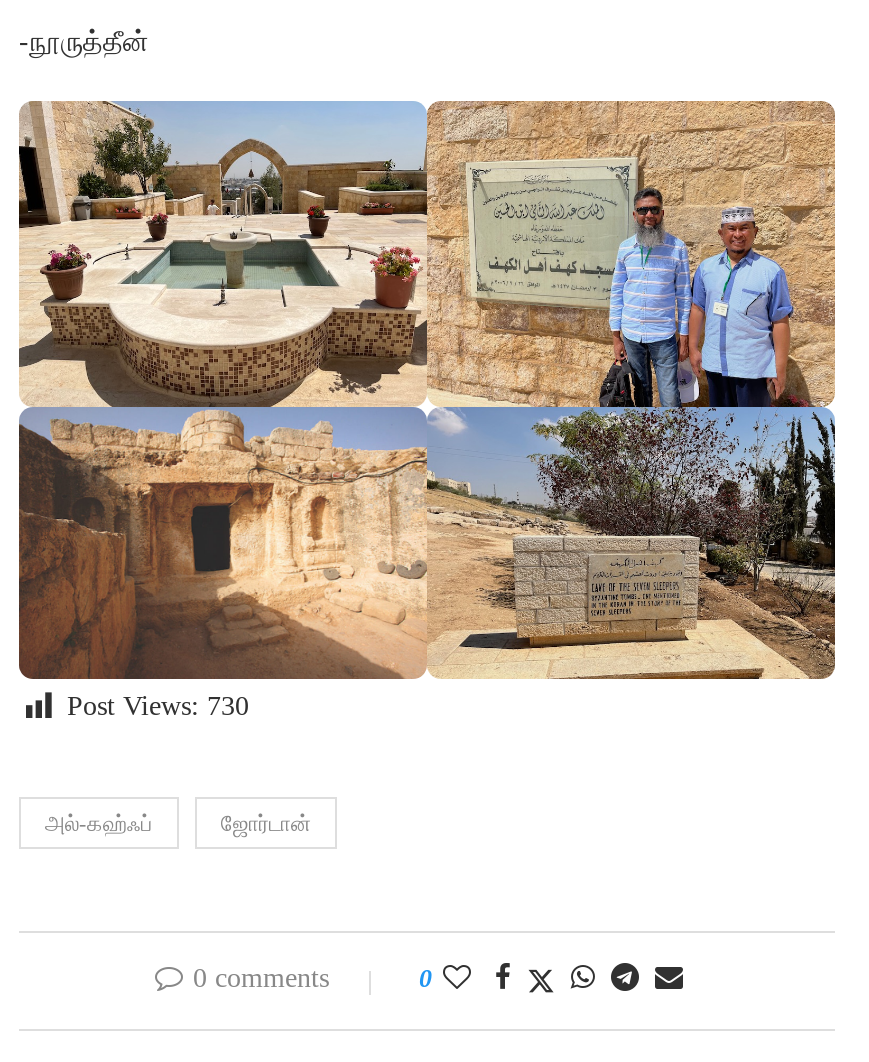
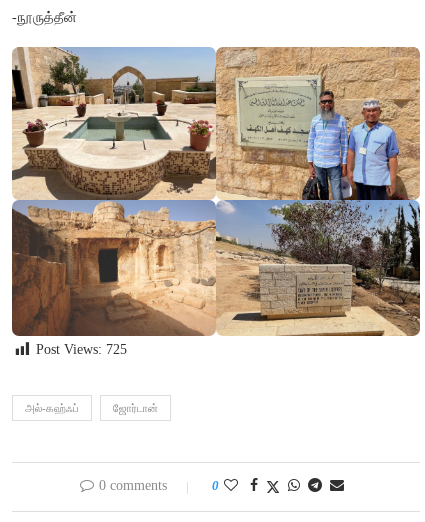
- Post Views: 730
+ Post Views: 725
